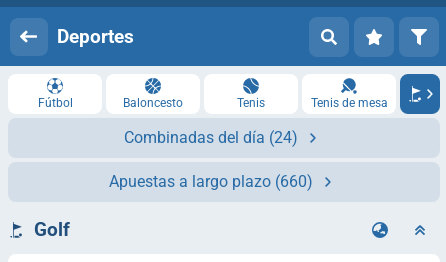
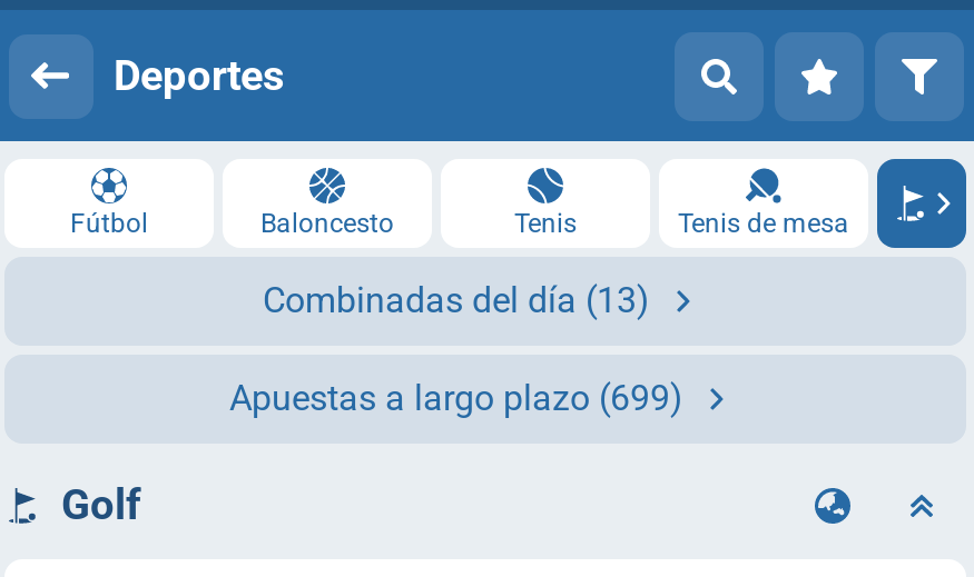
- Combinadas del día (24)
+ Combinadas del día (13)

- Apuestas a largo plazo (660)
+ Apuestas a largo plazo (699)
